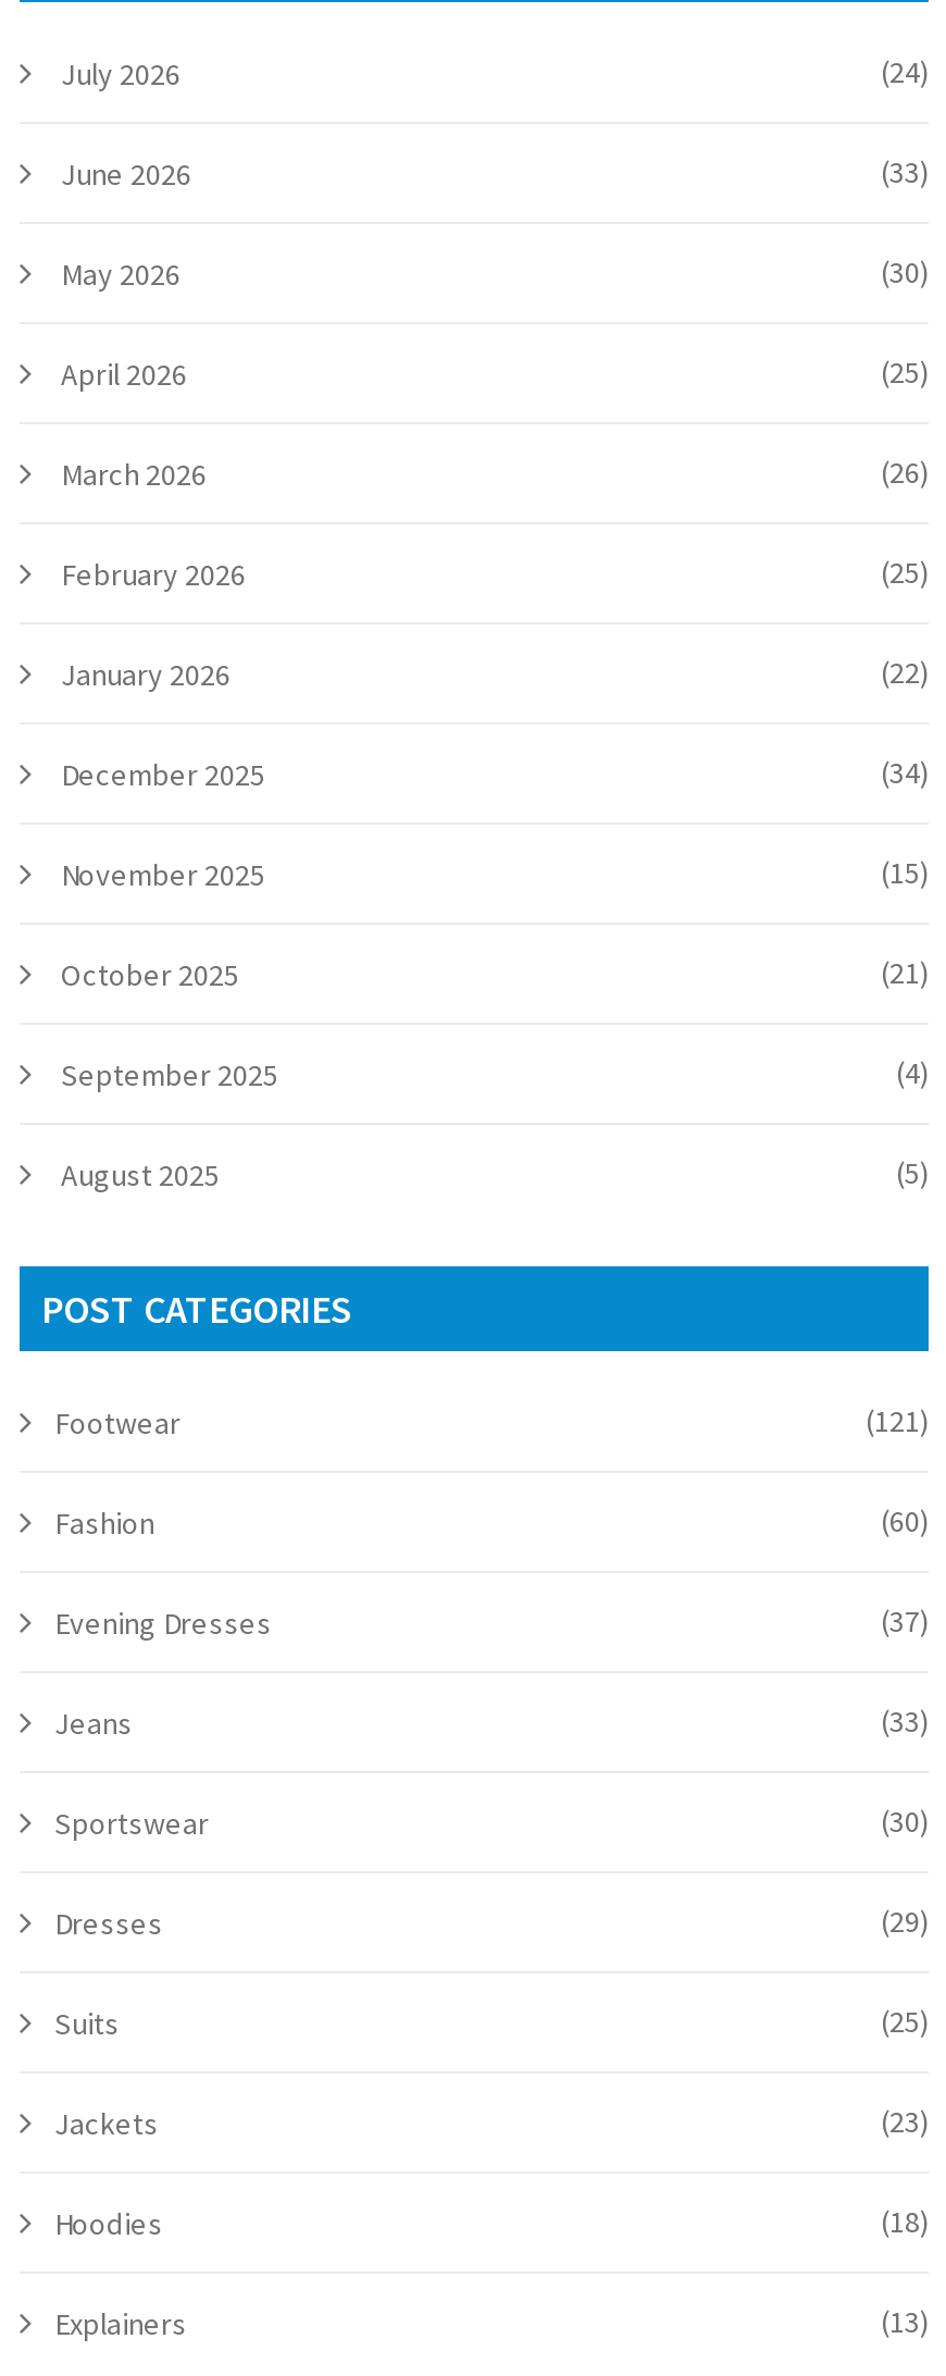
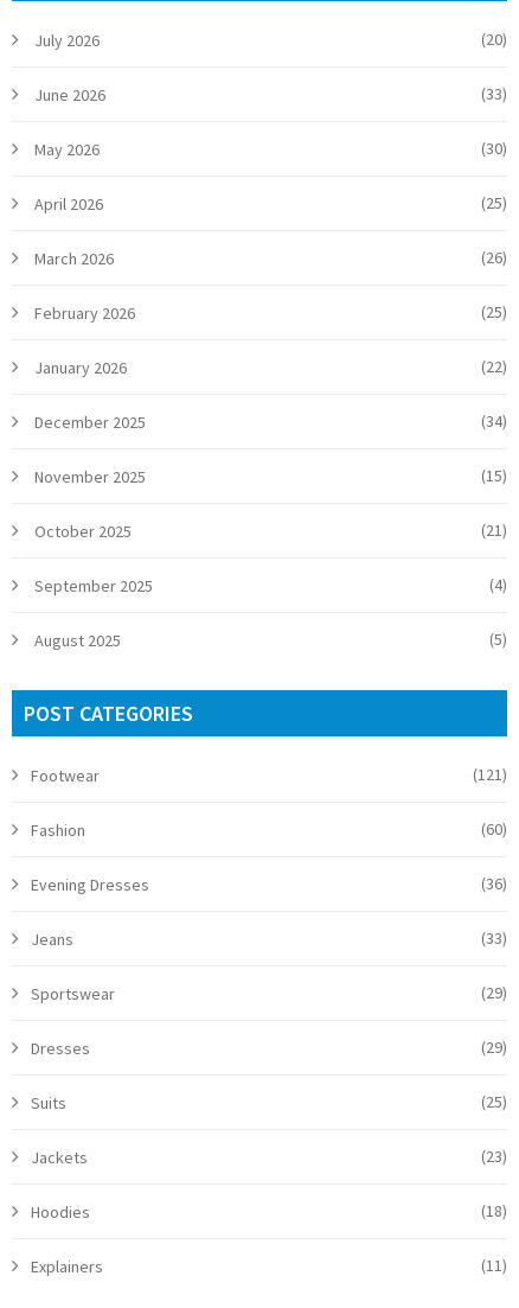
- (24)
+ (20)

- (37)
+ (36)

- (30)
+ (29)

- (13)
+ (11)
